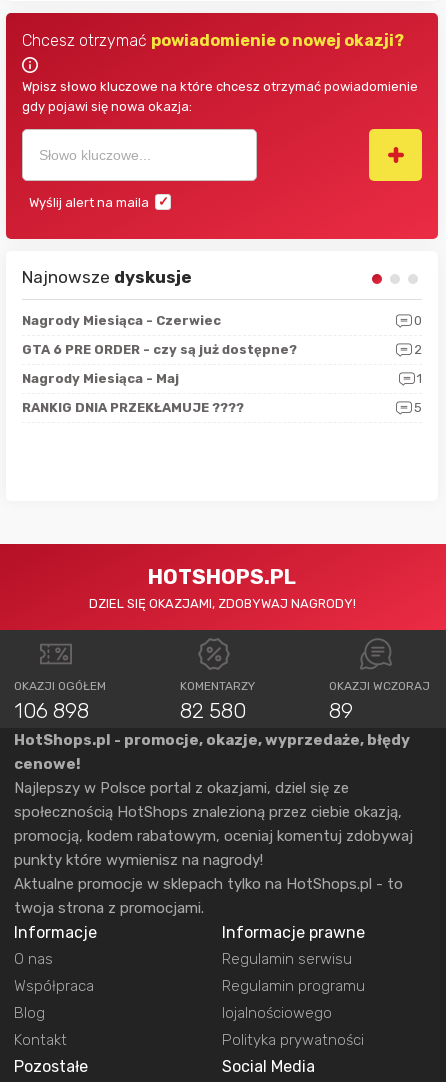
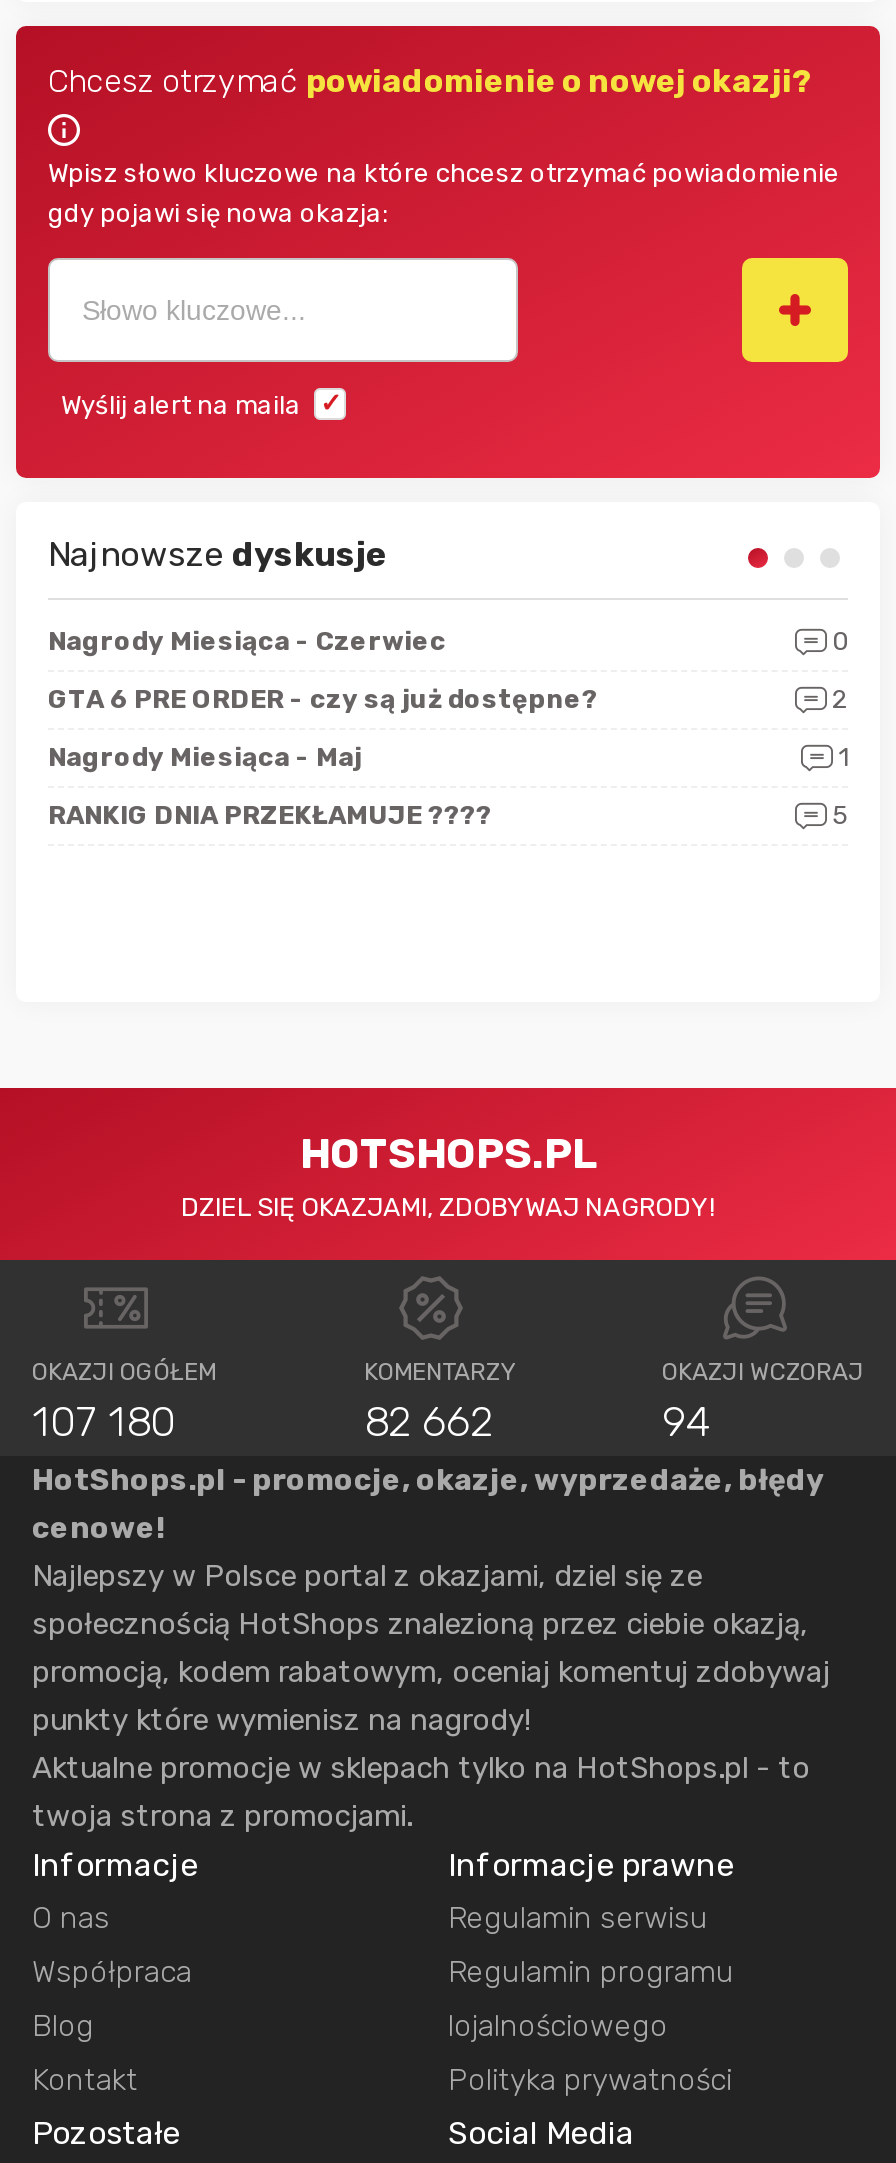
- 106 898
+ 107 180

- 82 580
+ 82 662

- 89
+ 94
